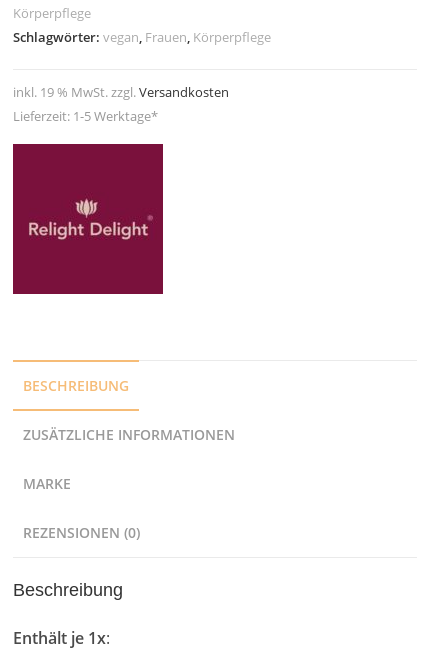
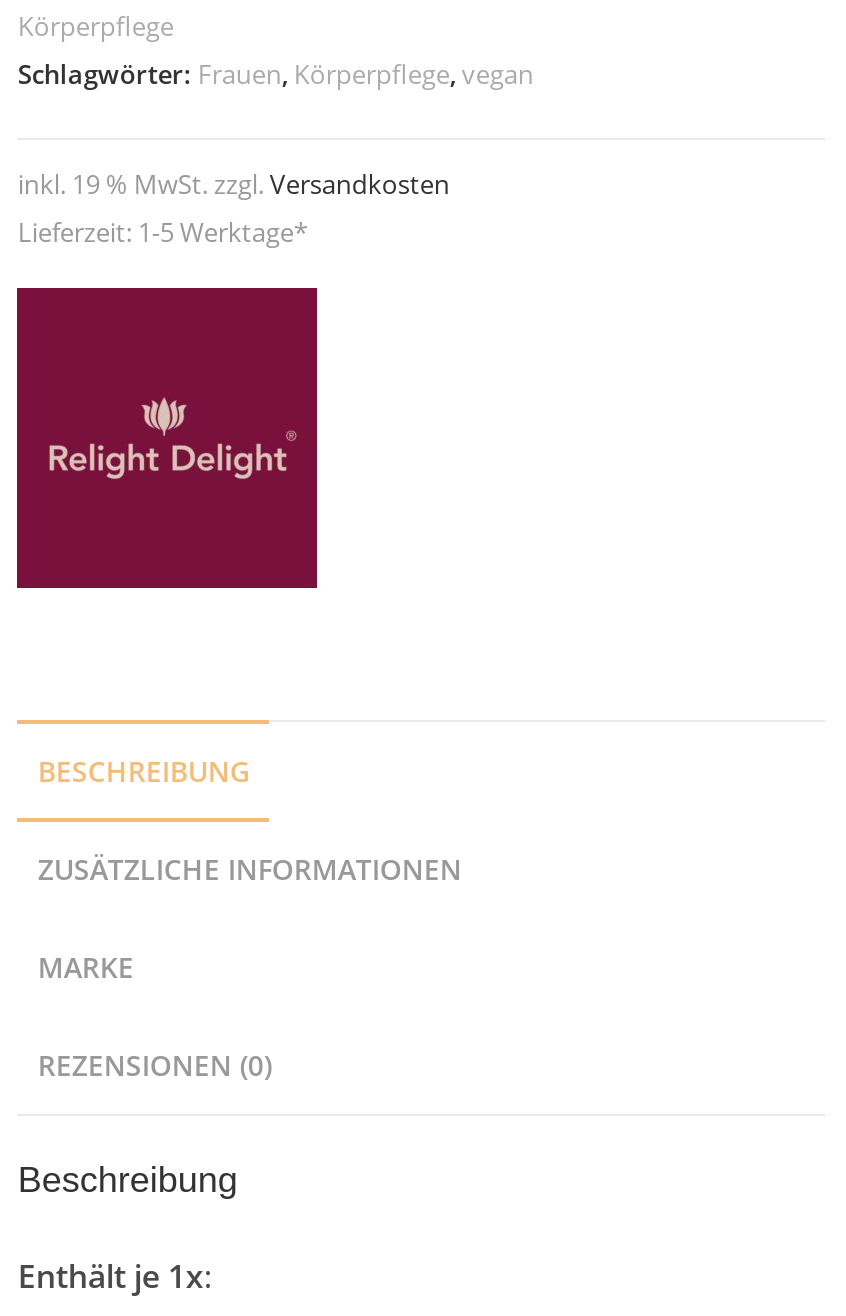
- Schlagwörter: vegan, Frauen, Körperpflege
+ Schlagwörter: Frauen, Körperpflege, vegan
